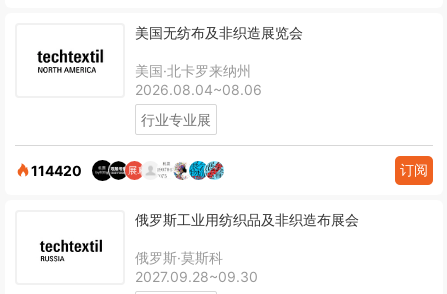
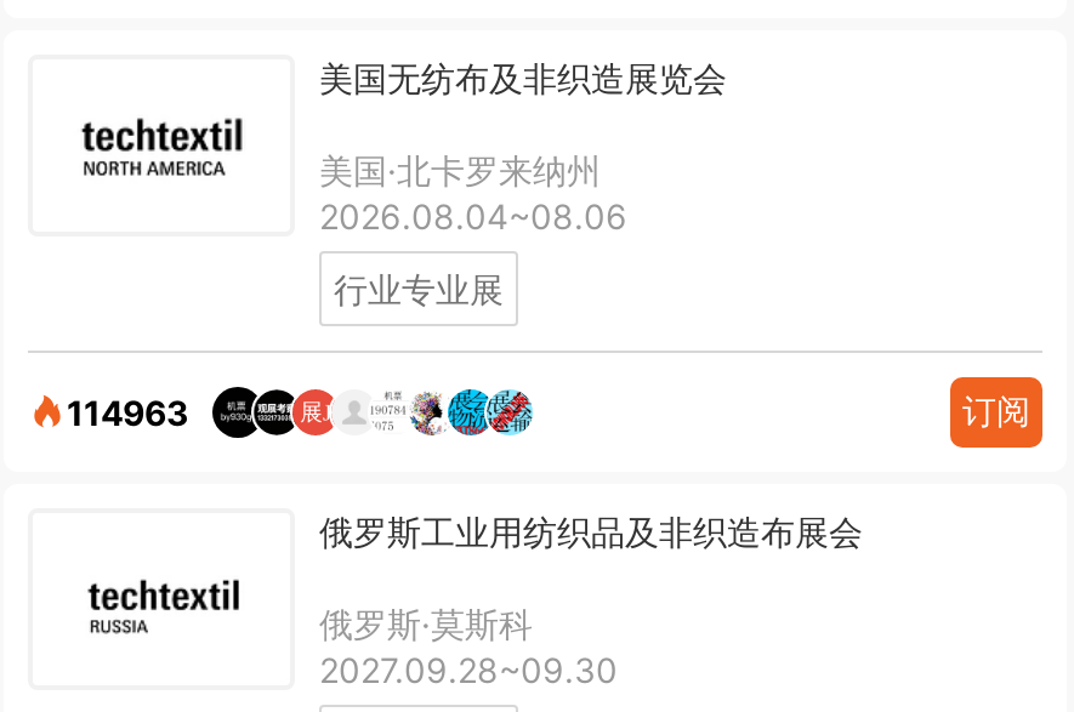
- 114420
+ 114963
